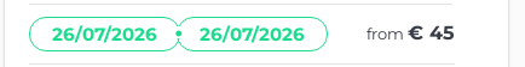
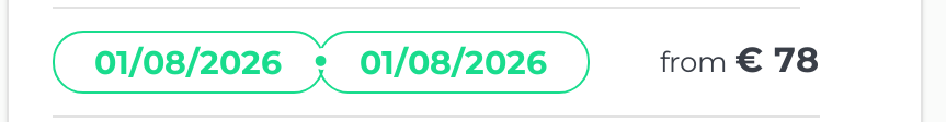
- 26/07/2026
+ 01/08/2026

- 26/07/2026
+ 01/08/2026

- from € 45
+ from € 78
